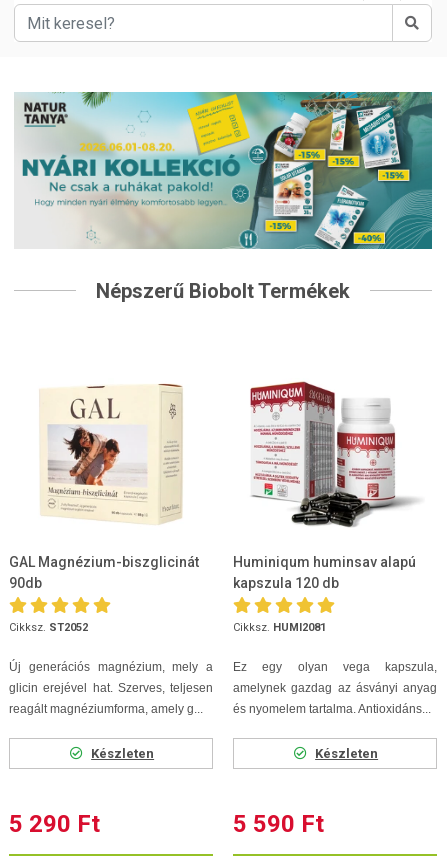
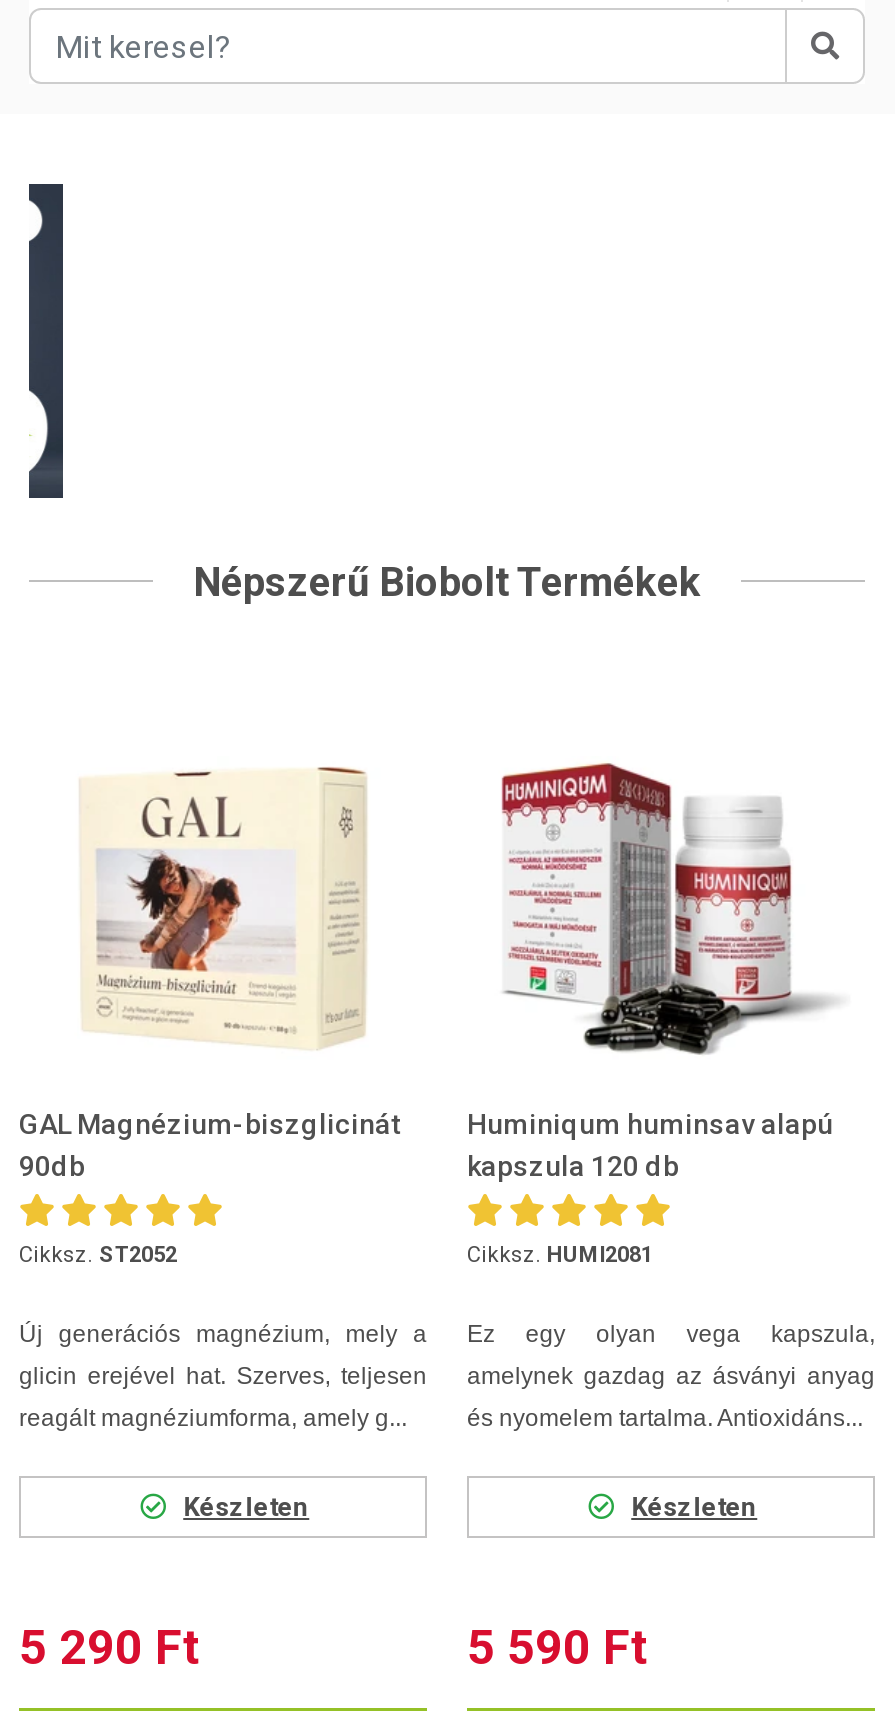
- [image]
